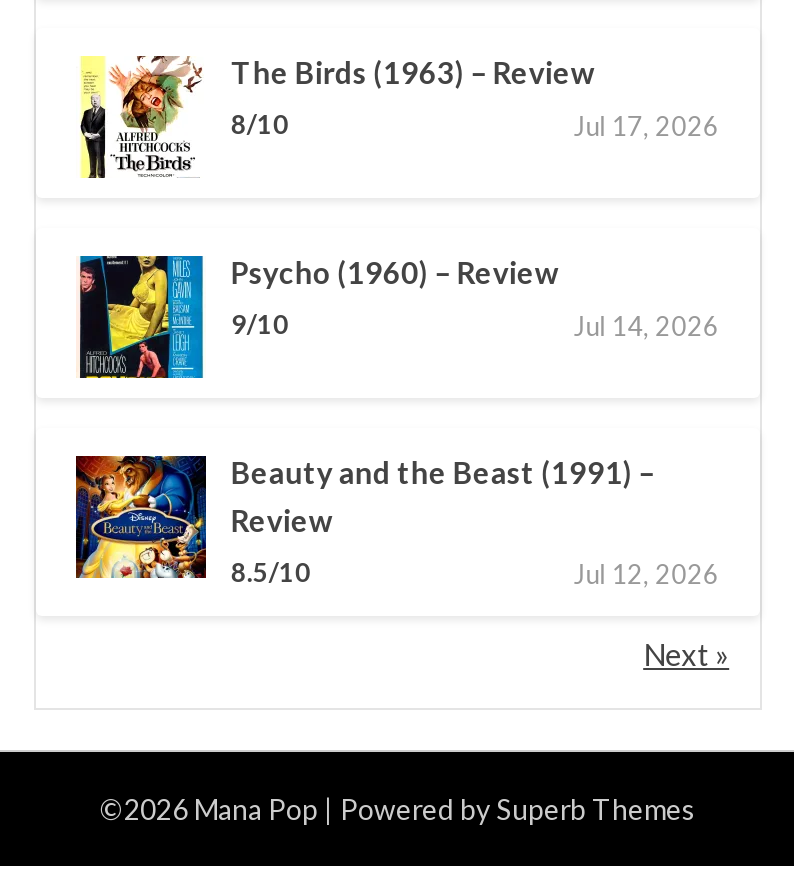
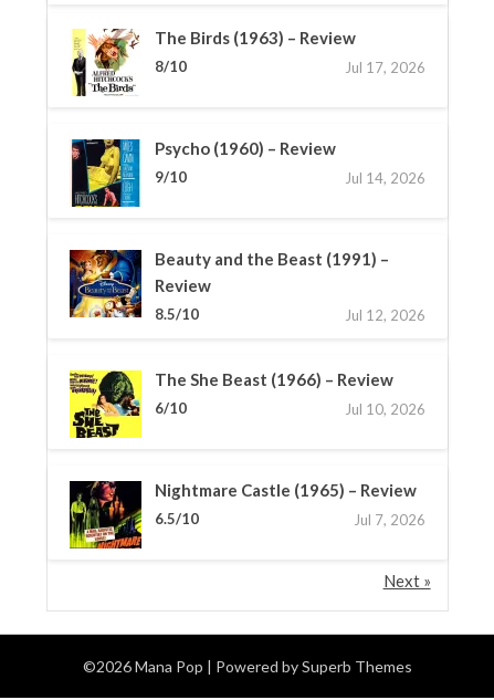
+ [image]
+ The She Beast (1966) – Review
+ 6/10
+ Jul 10, 2026

+ [image]
+ Nightmare Castle (1965) – Review
+ 6.5/10
+ Jul 7, 2026
